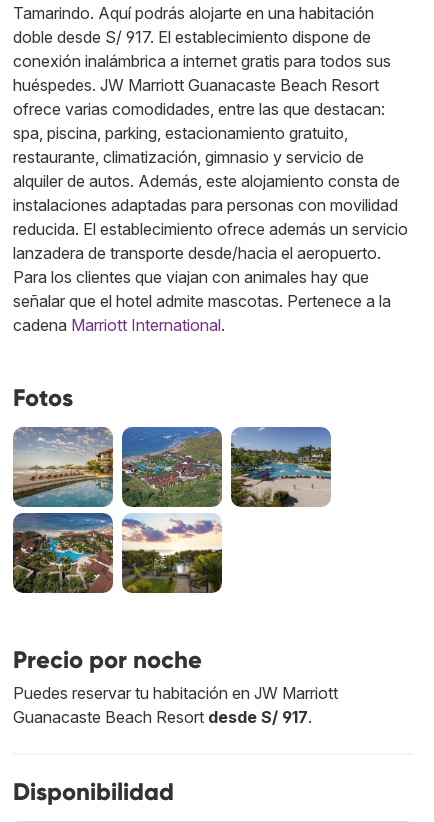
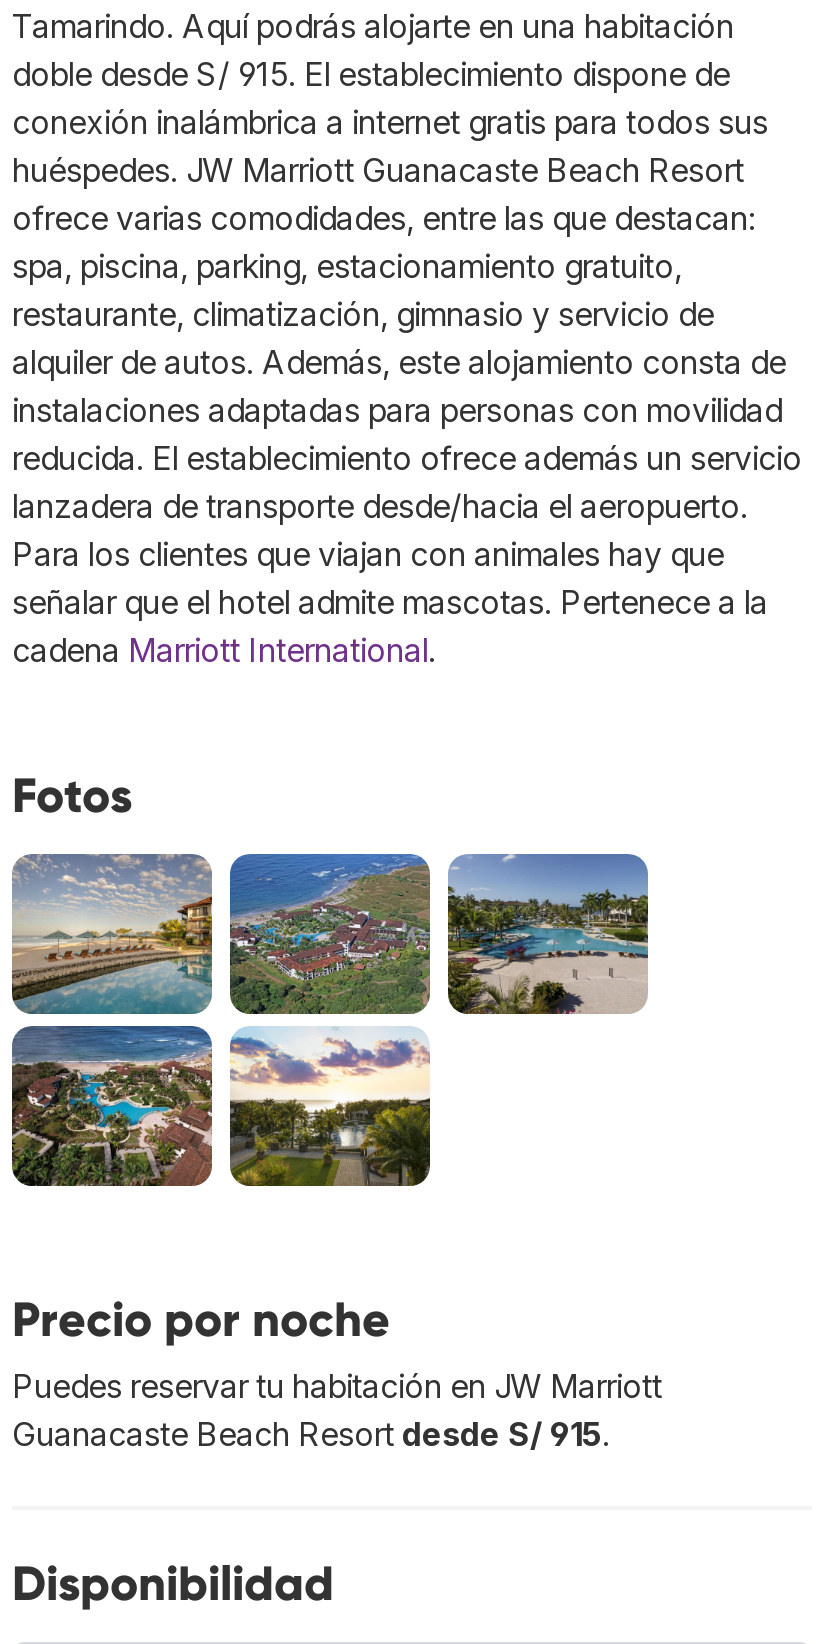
- doble desde S/ 917. El establecimiento dispone de
+ doble desde S/ 915. El establecimiento dispone de

- Guanacaste Beach Resort desde S/ 917.
+ Guanacaste Beach Resort desde S/ 915.
